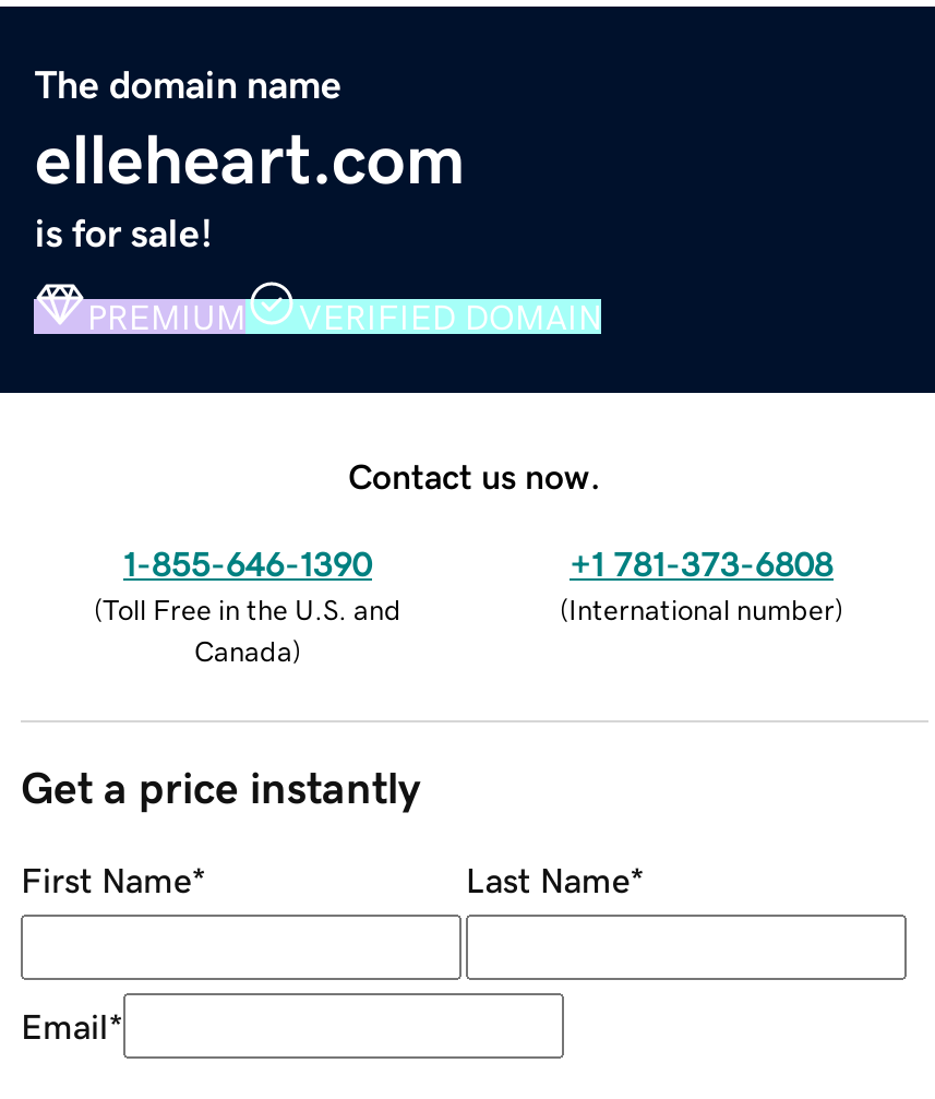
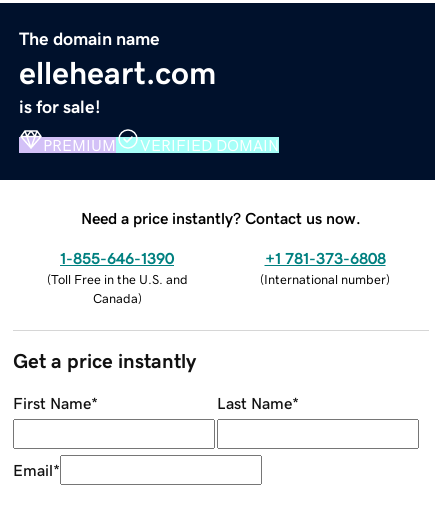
- Contact us now.
+ Need a price instantly? Contact us now.
